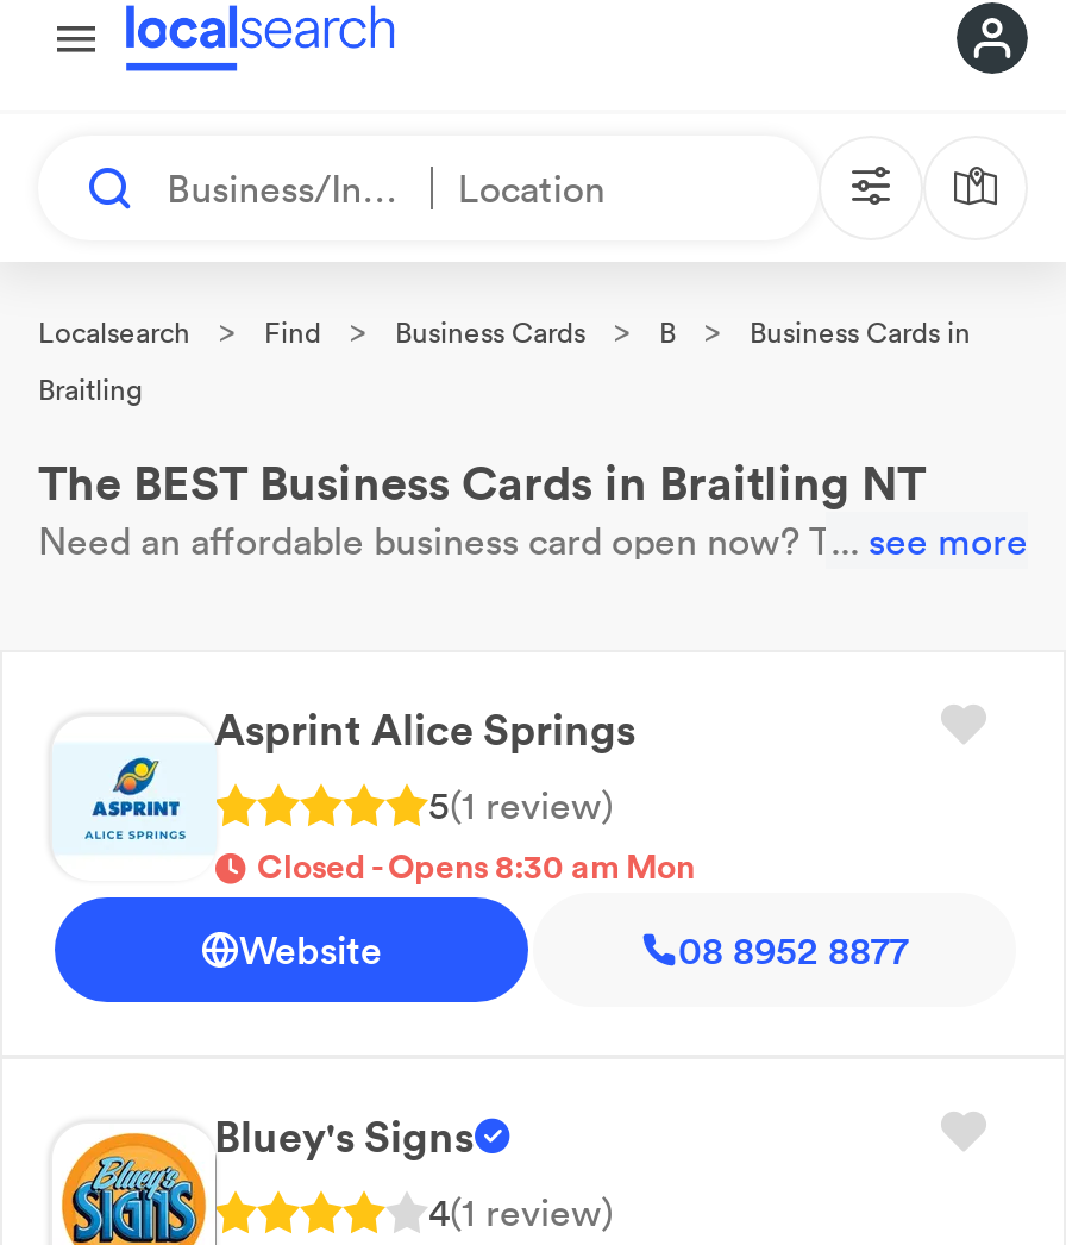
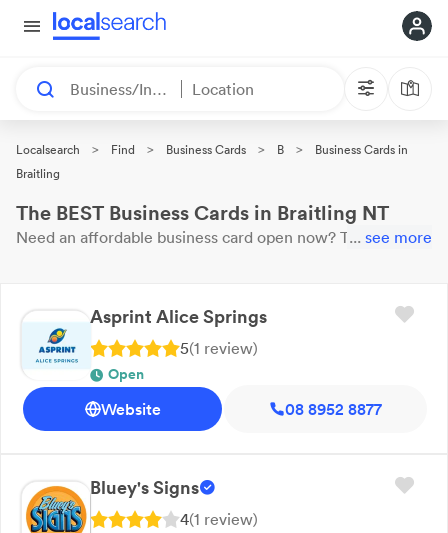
- Closed - Opens 8:30 am Mon
+ Open
